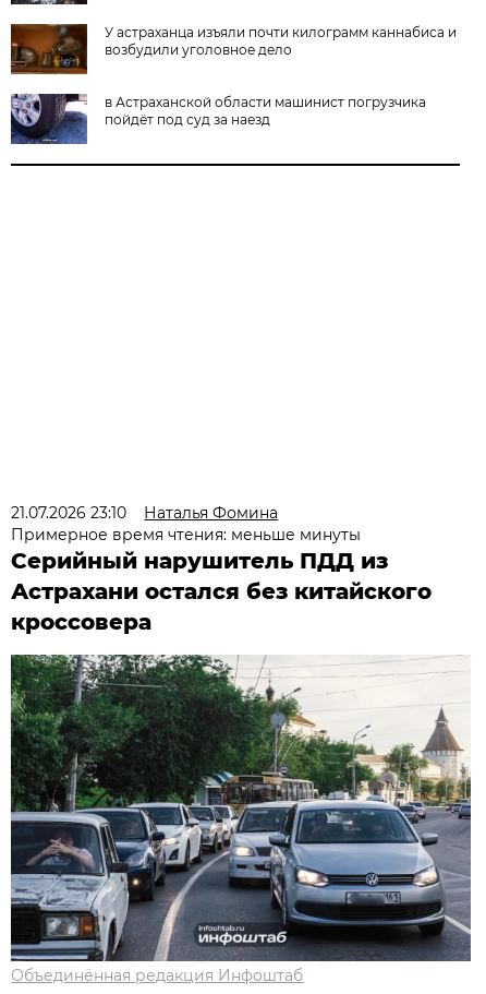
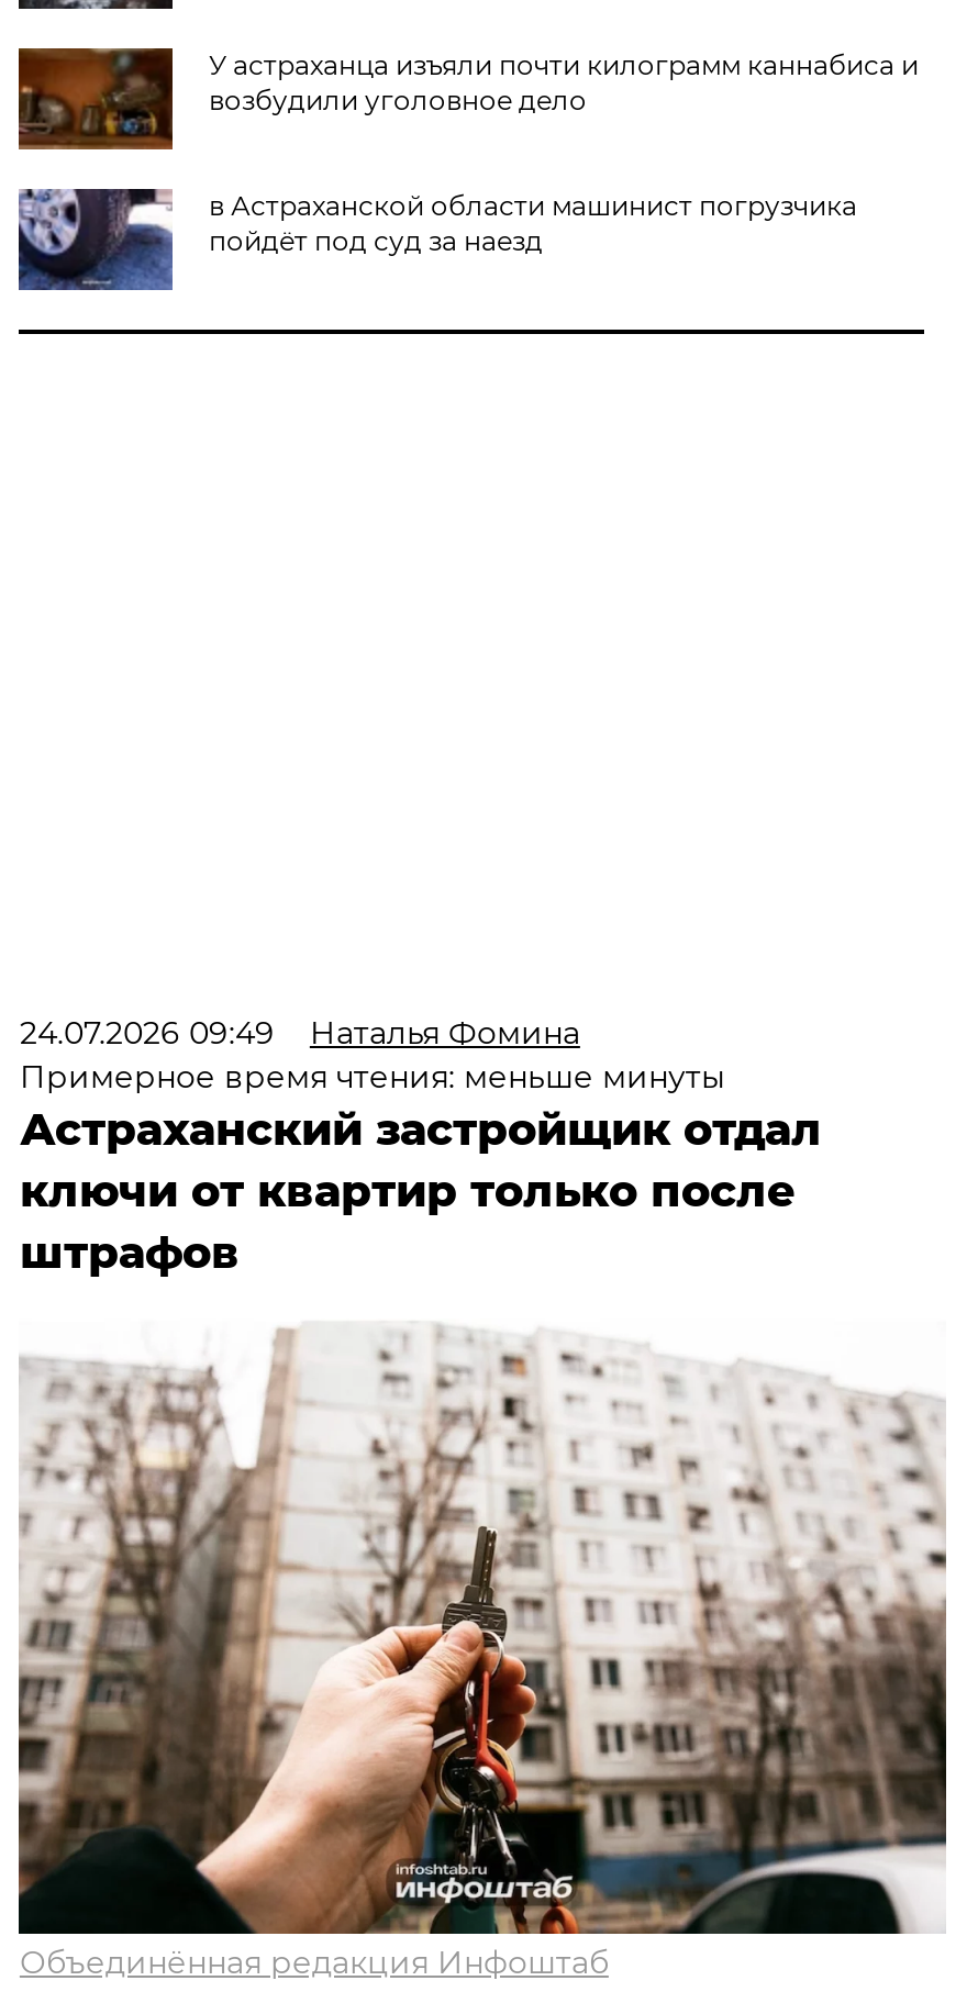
- 21.07.2026 23:10 Наталья Фомина
+ 24.07.2026 09:49 Наталья Фомина

- Серийный нарушитель ПДД из
- Астрахани остался без китайского
- кроссовера
+ Астраханский застройщик отдал
+ ключи от квартир только после
+ штрафов

- [image]
+ [image]
